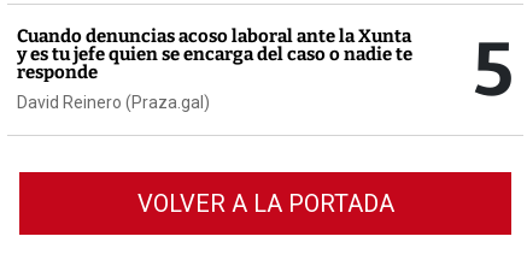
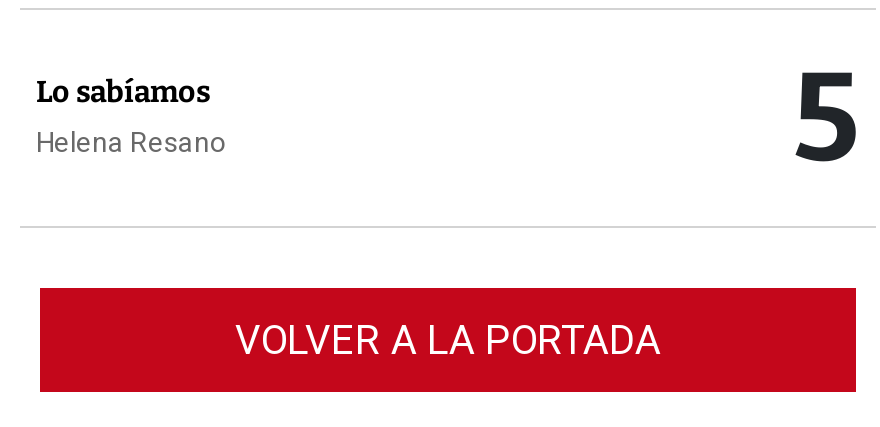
- Cuando denuncias acoso laboral ante la Xunta
- y es tu jefe quien se encarga del caso o nadie te
- responde
- David Reinero (Praza.gal)
+ Lo sabíamos
+ Helena Resano
